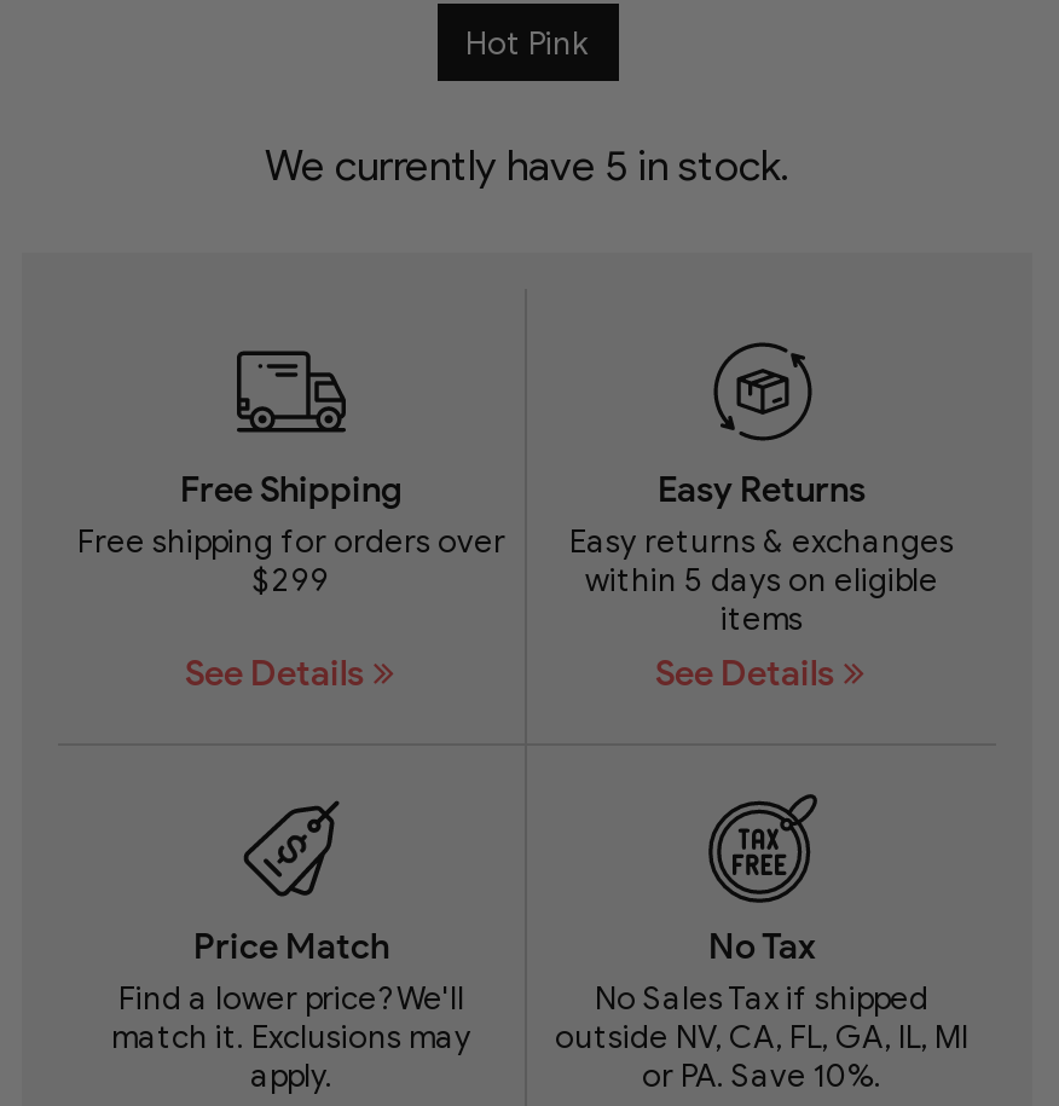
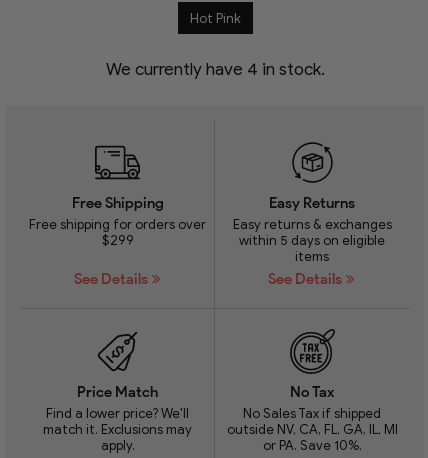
- We currently have 5 in stock.
+ We currently have 4 in stock.
